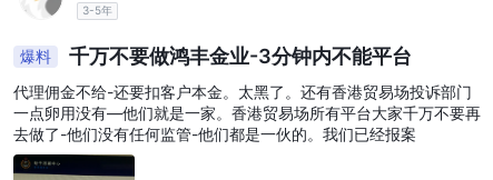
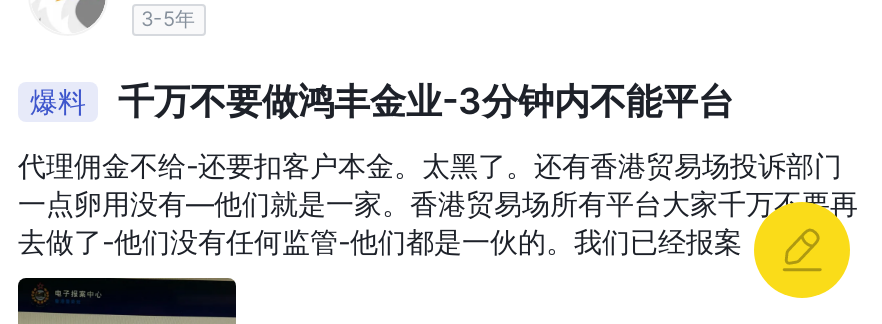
+ [image]
